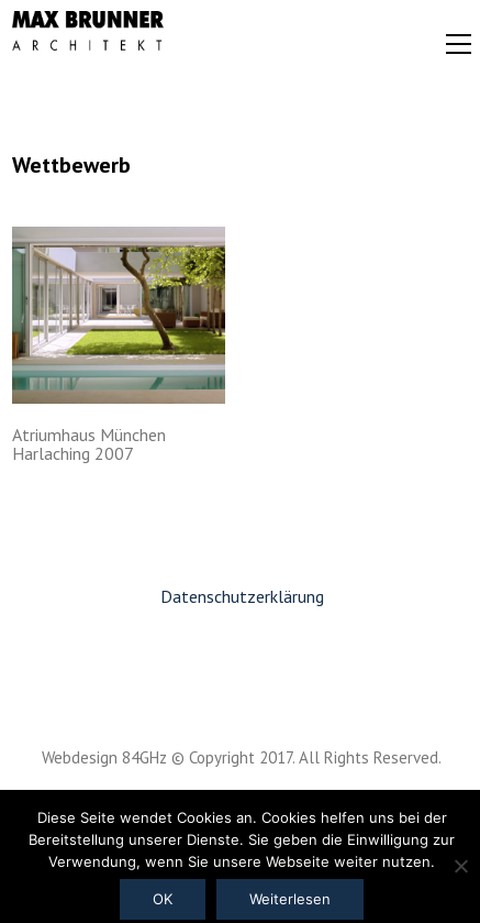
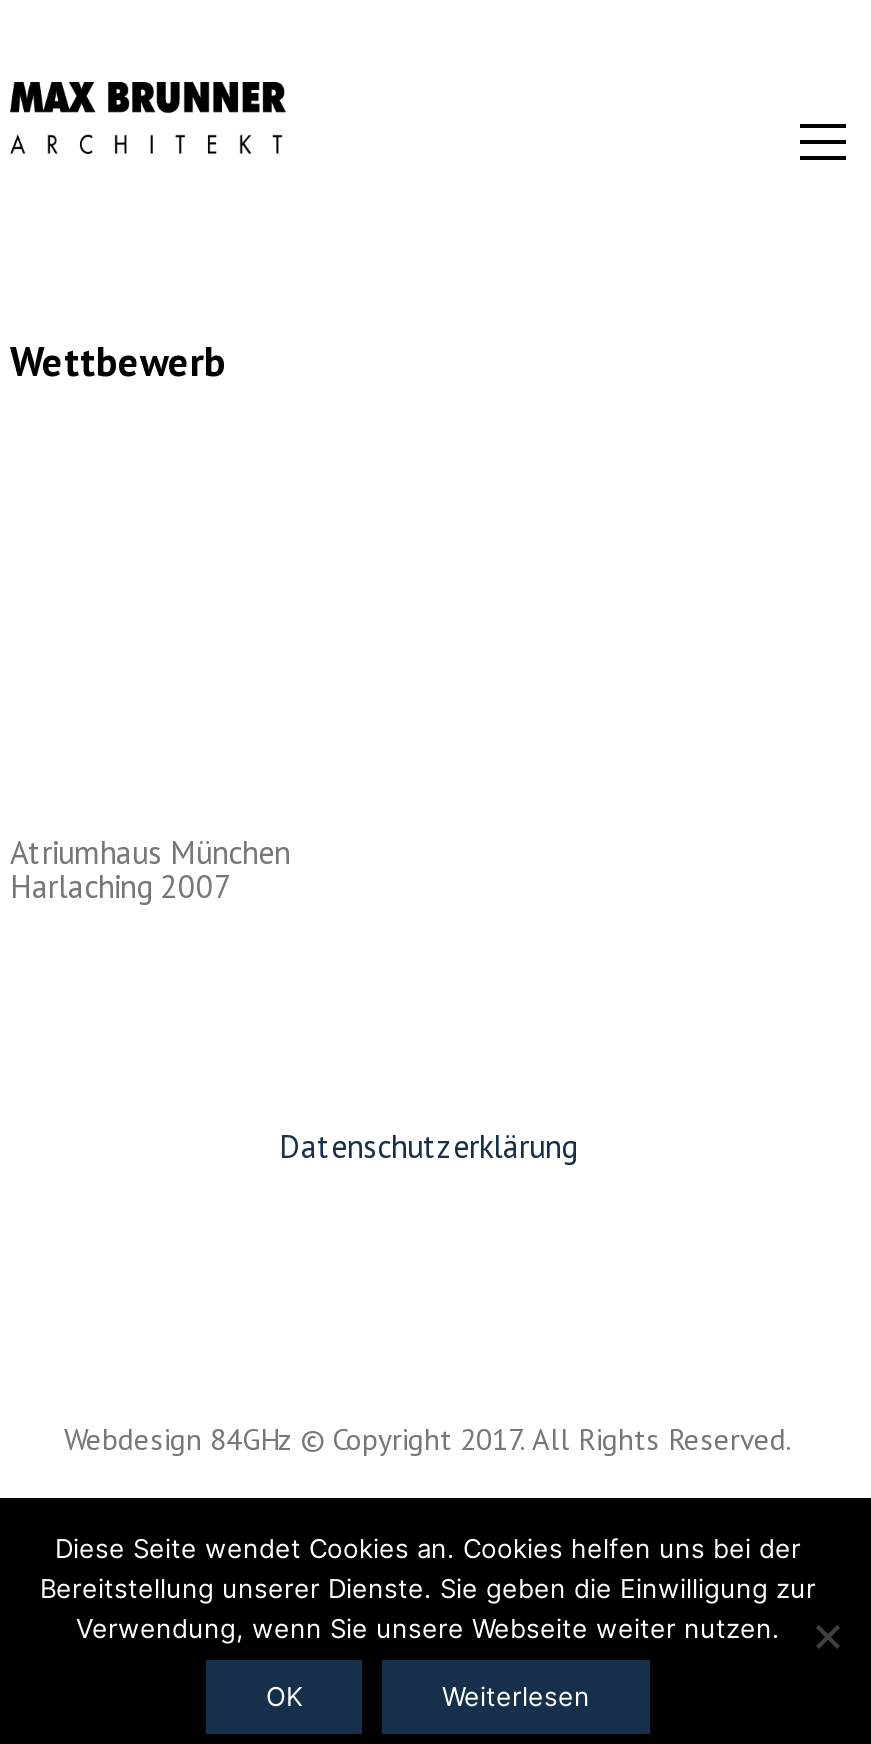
- [image]
